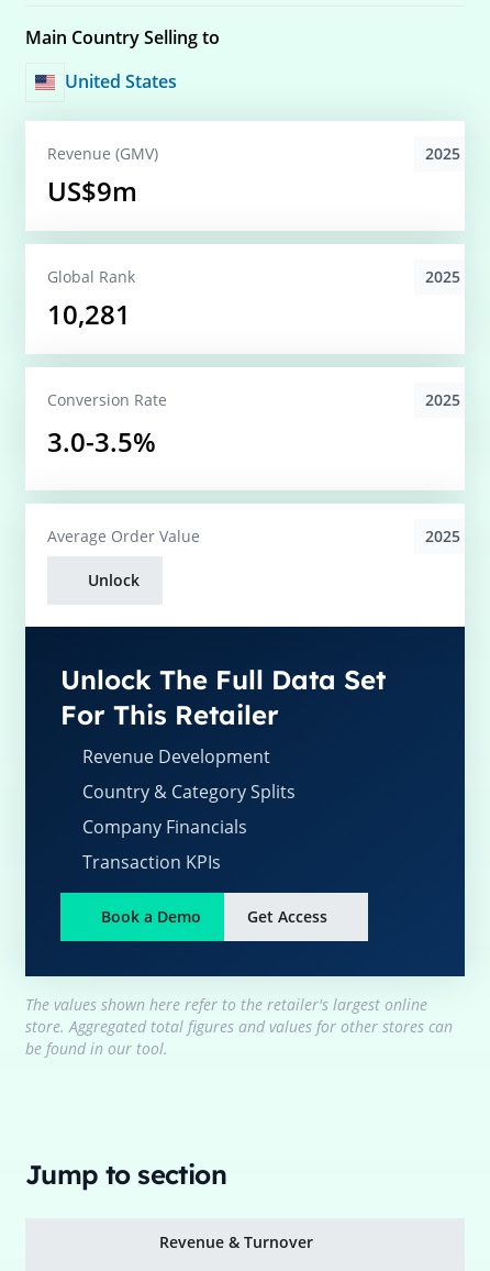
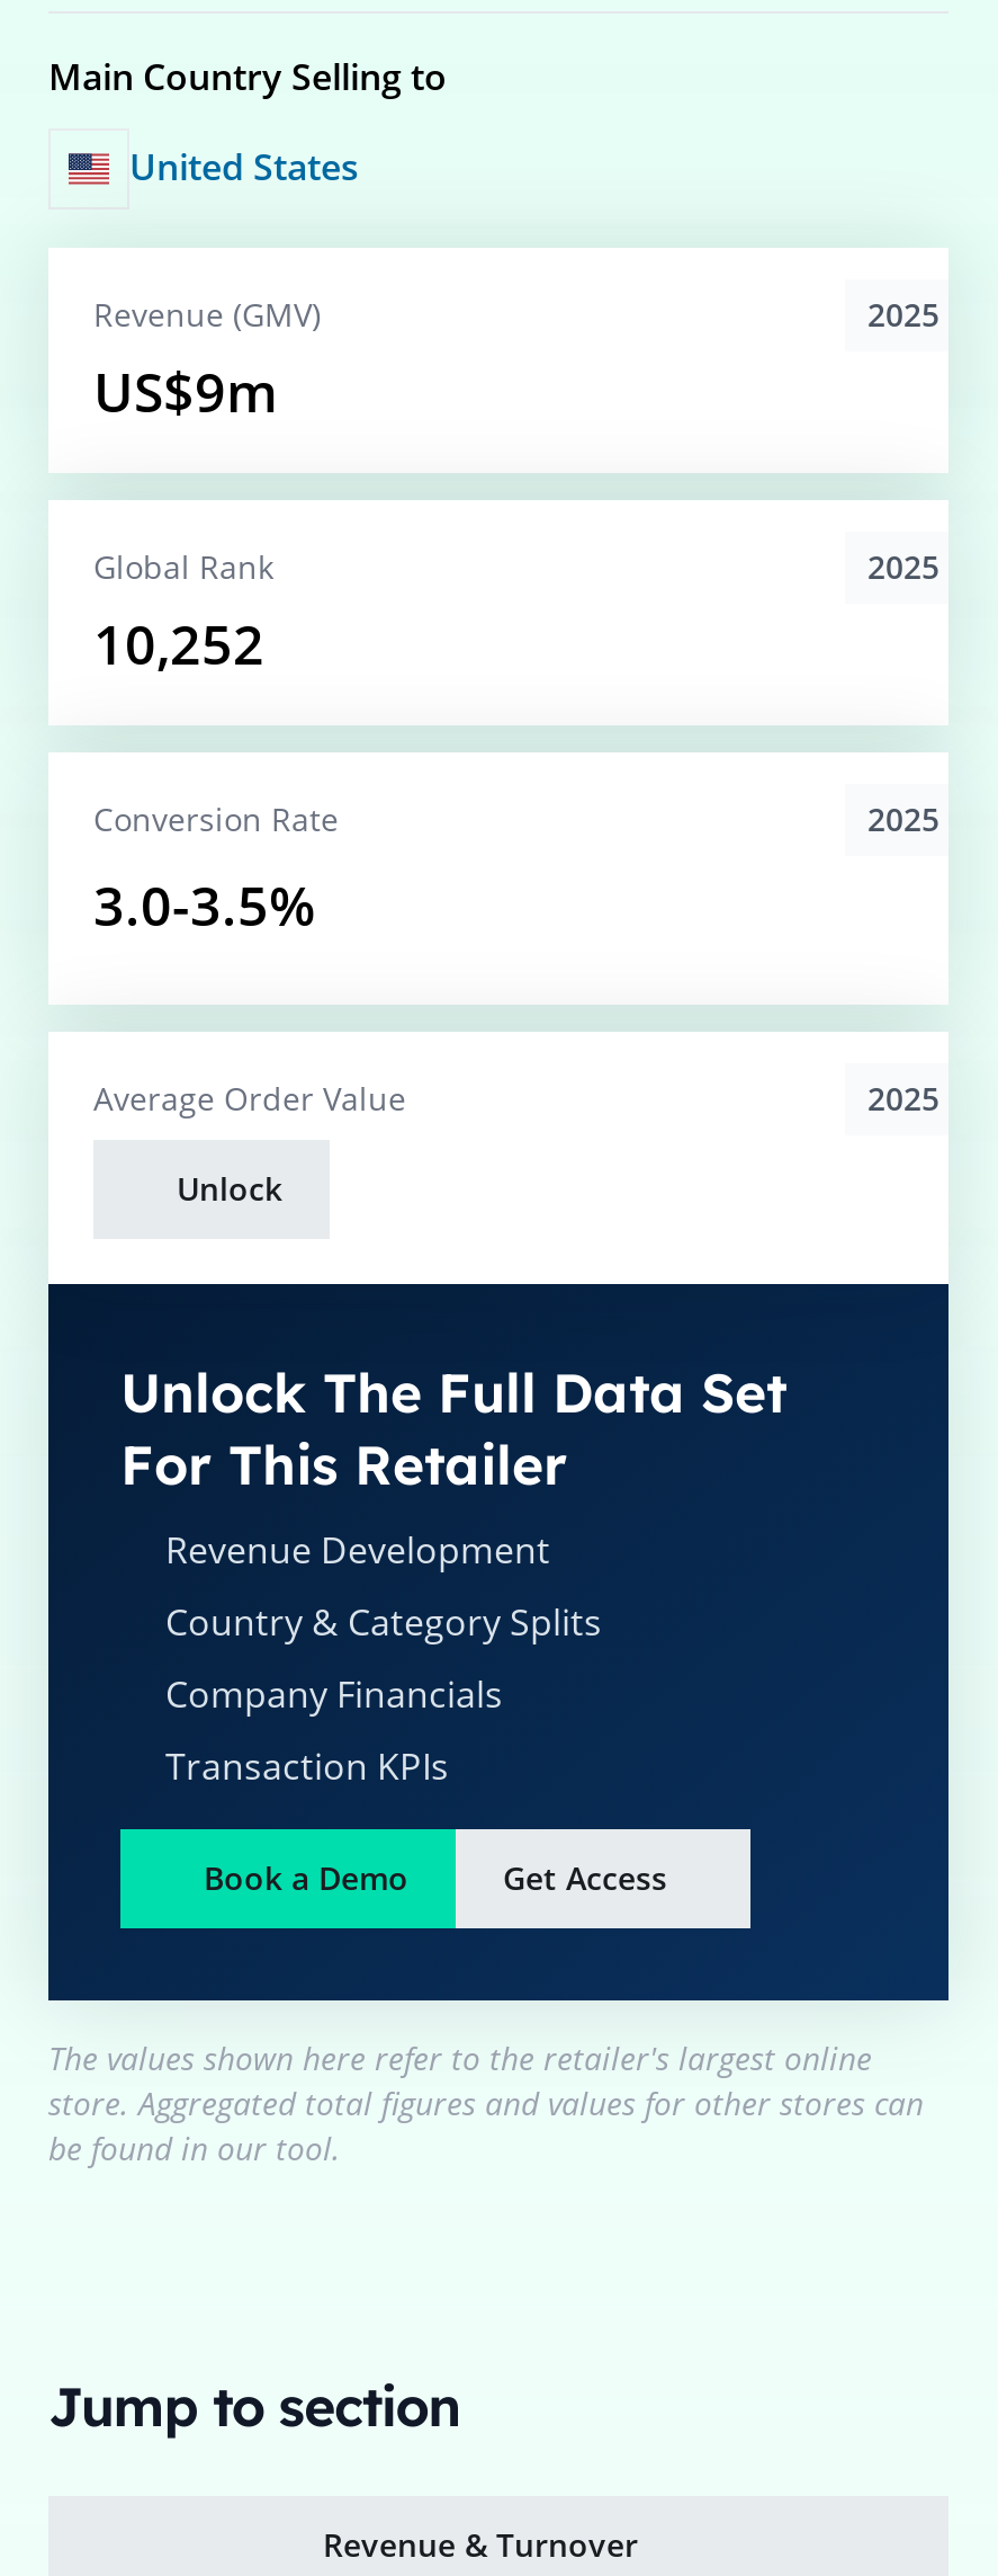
- 10,281
+ 10,252
